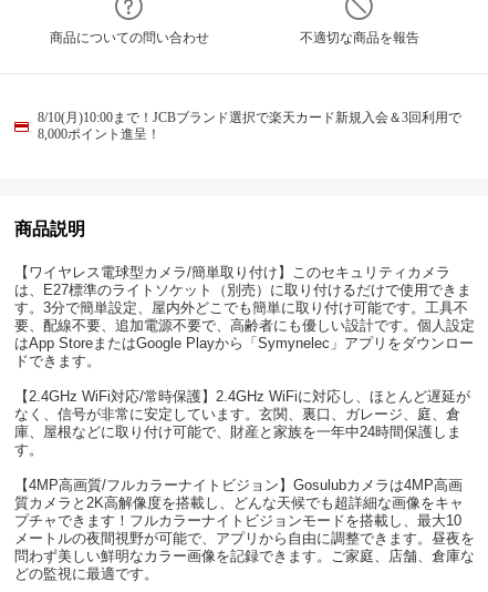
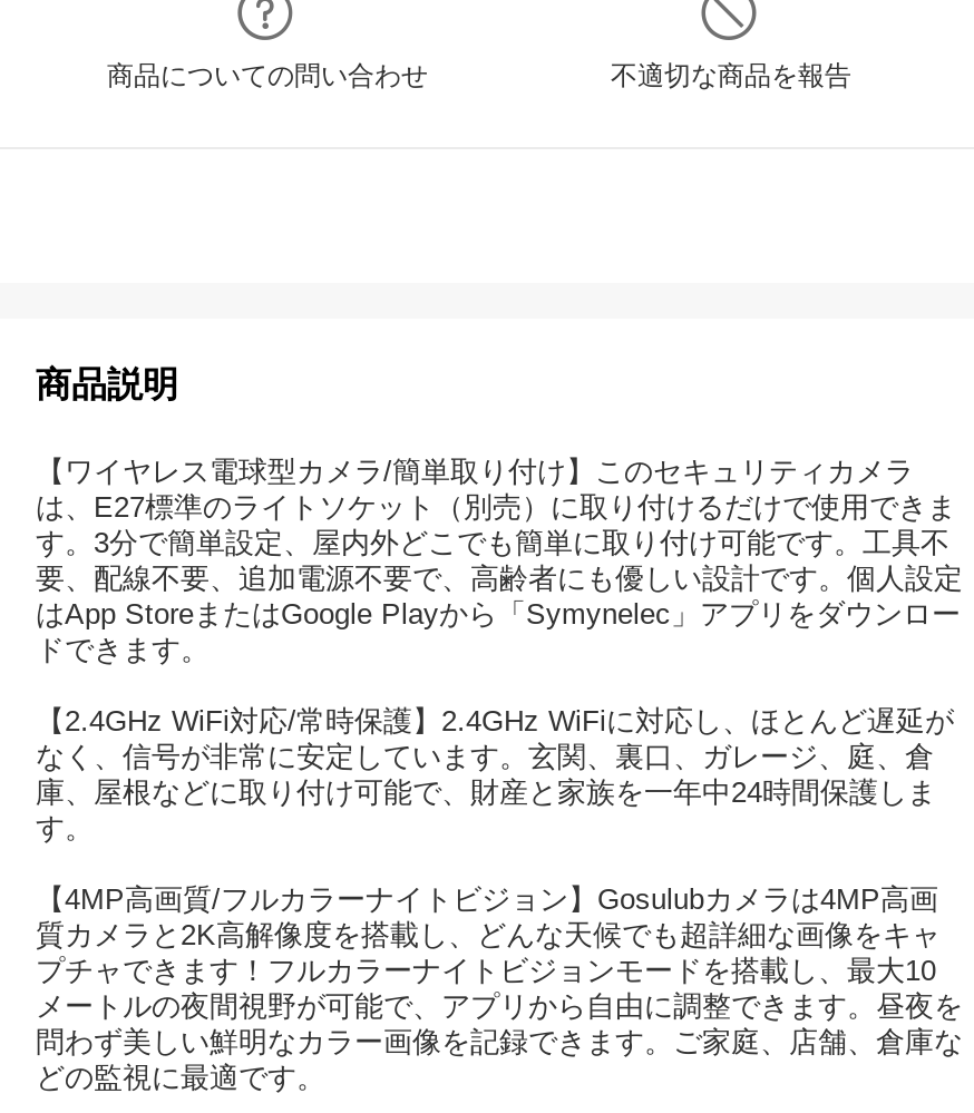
- 8/10(月)10:00まで！JCBブランド選択で楽天カード新規入会＆3回利用で
- 8,000ポイント進呈！
